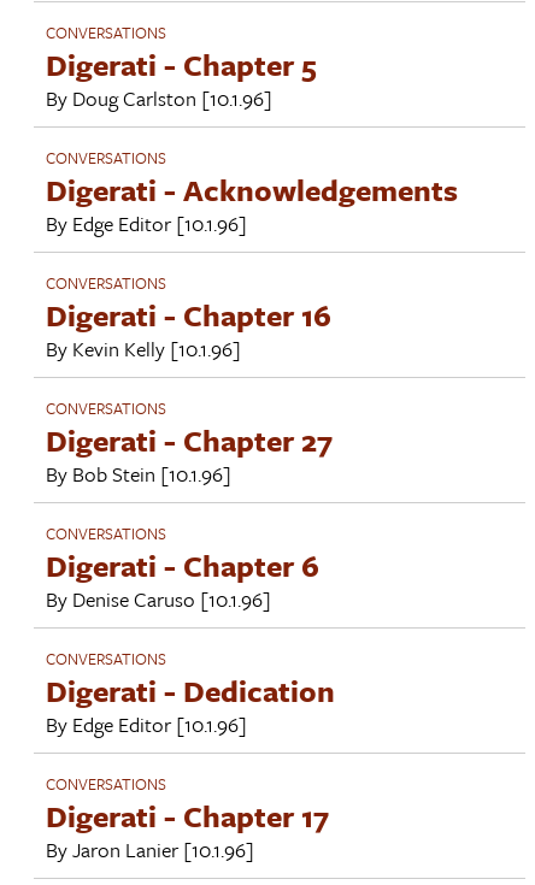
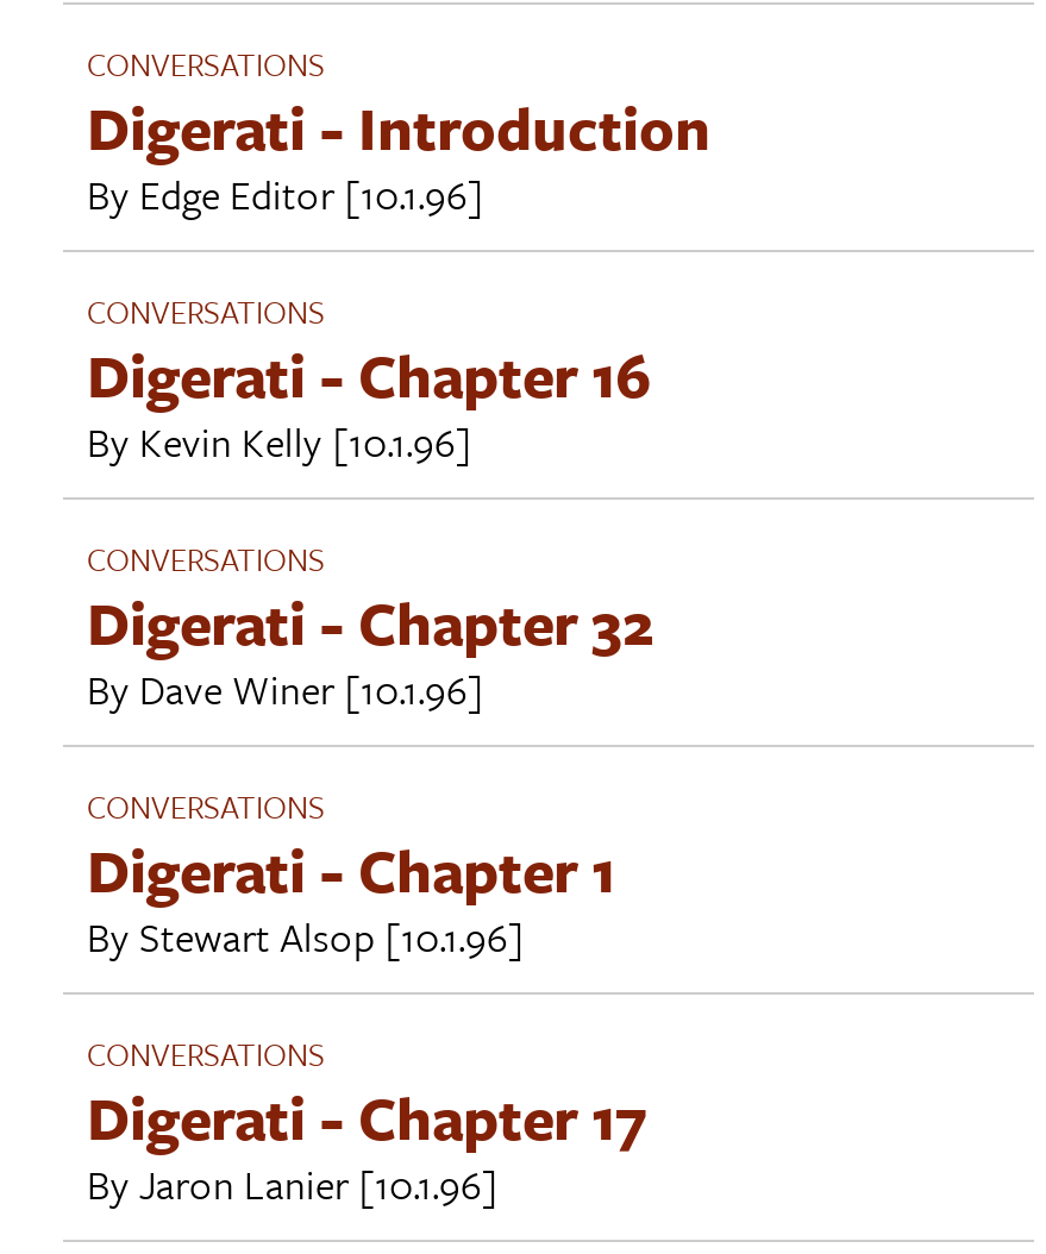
- Digerati - Chapter 5
- By Doug Carlston [10.1.96]
- CONVERSATIONS
- Digerati - Acknowledgements
+ Digerati - Introduction

- Digerati - Chapter 27
+ Digerati - Chapter 32

- By Bob Stein [10.1.96]
+ By Dave Winer [10.1.96]

- Digerati - Chapter 6
- By Denise Caruso [10.1.96]
- CONVERSATIONS
- Digerati - Dedication
- By Edge Editor [10.1.96]
+ Digerati - Chapter 1
+ By Stewart Alsop [10.1.96]
